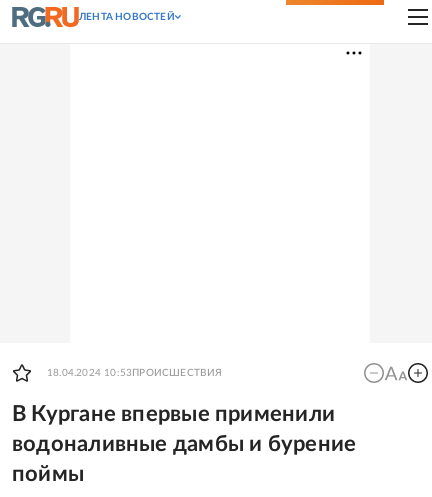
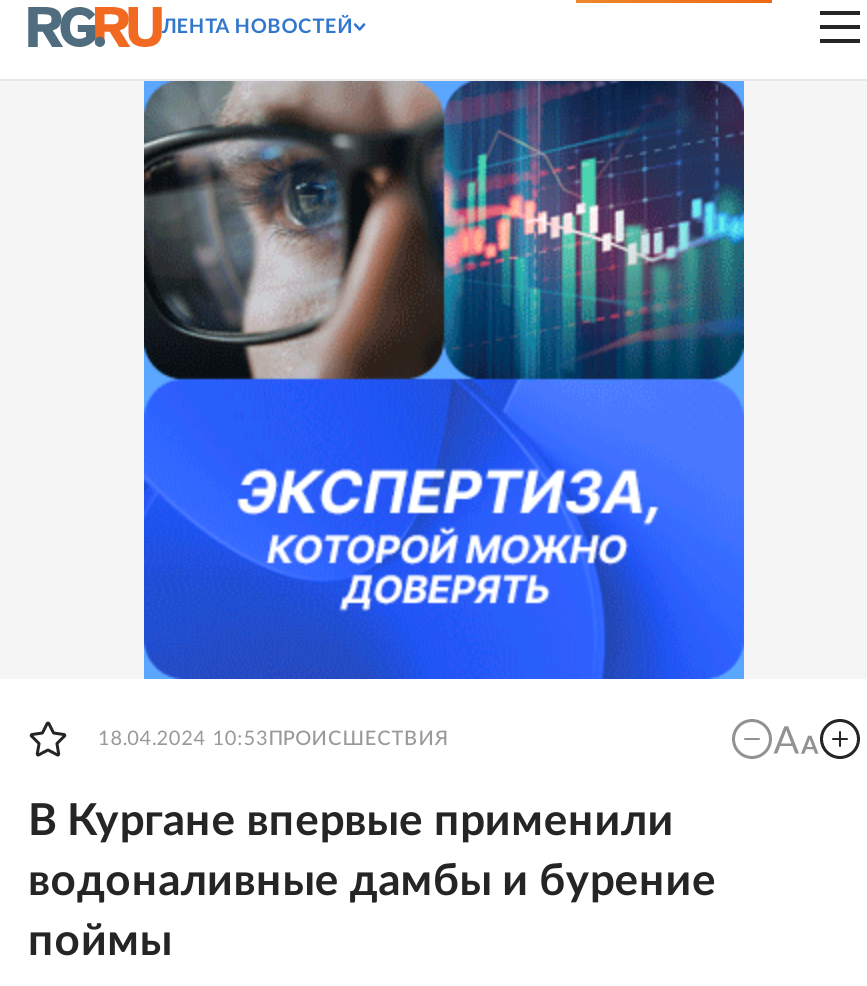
+ [image]
